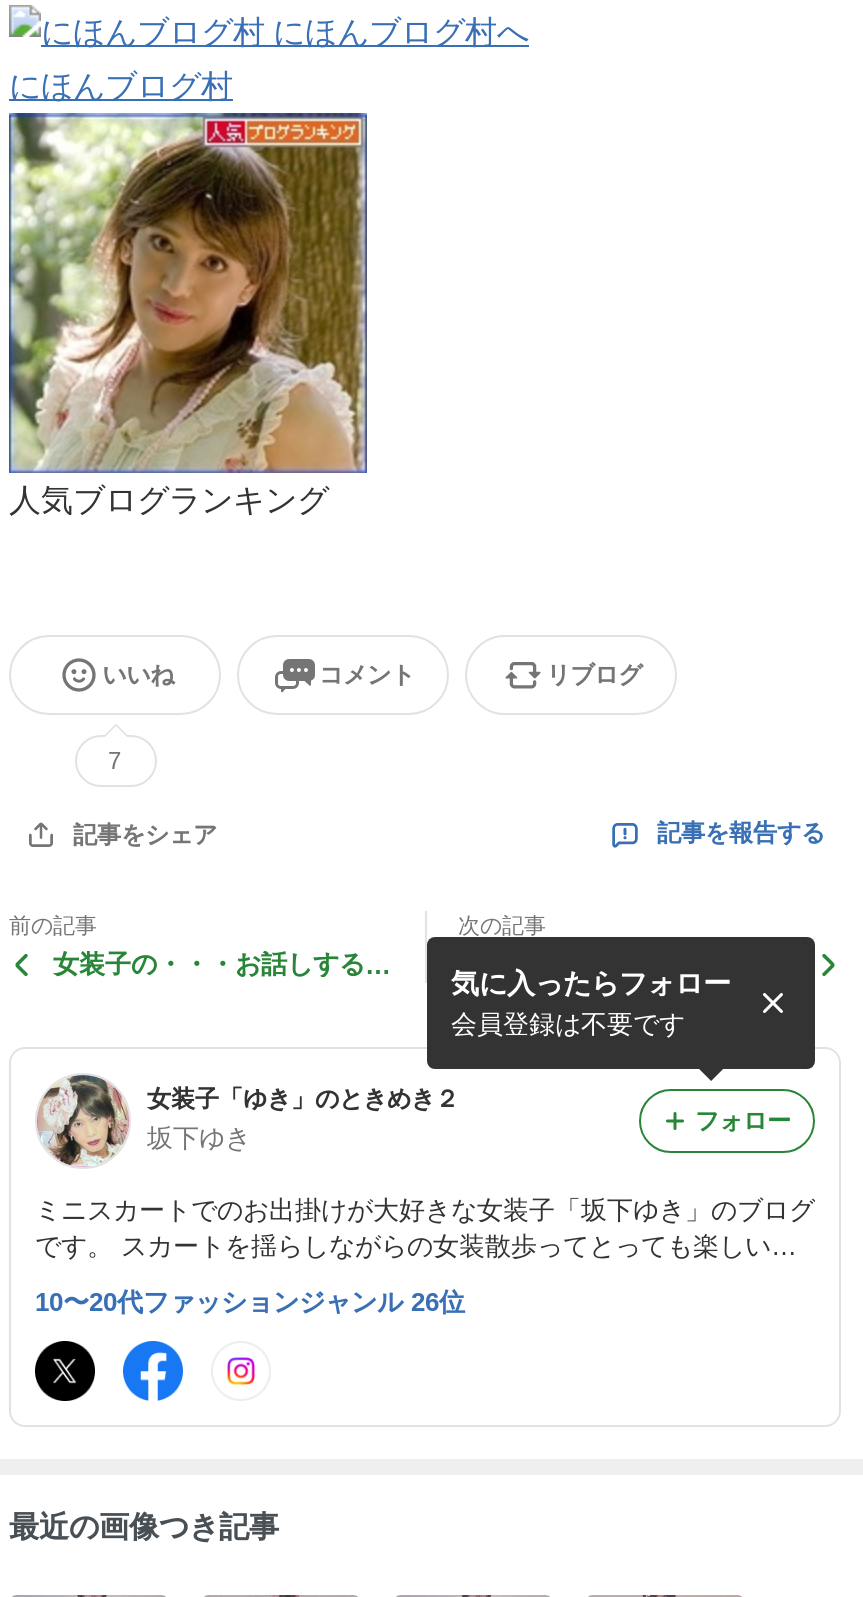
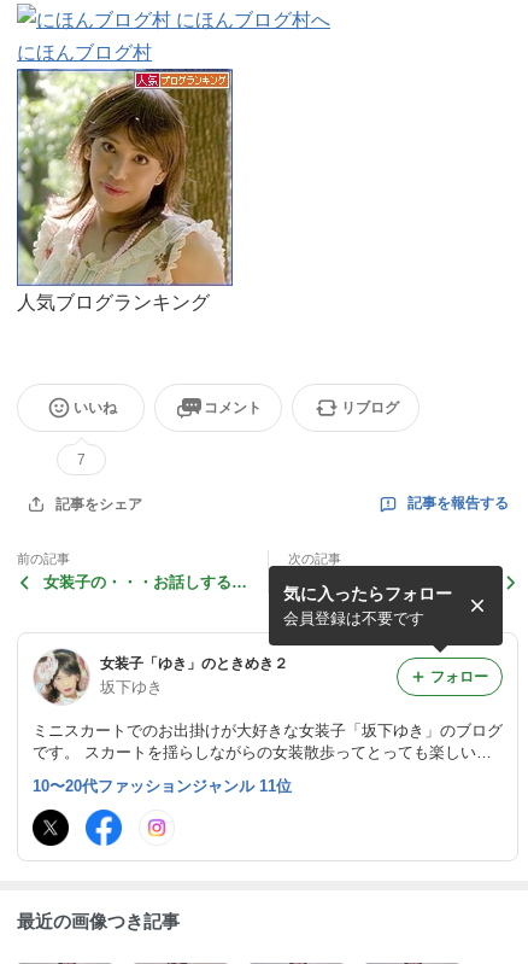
- 10〜20代ファッションジャンル 26位
+ 10〜20代ファッションジャンル 11位
